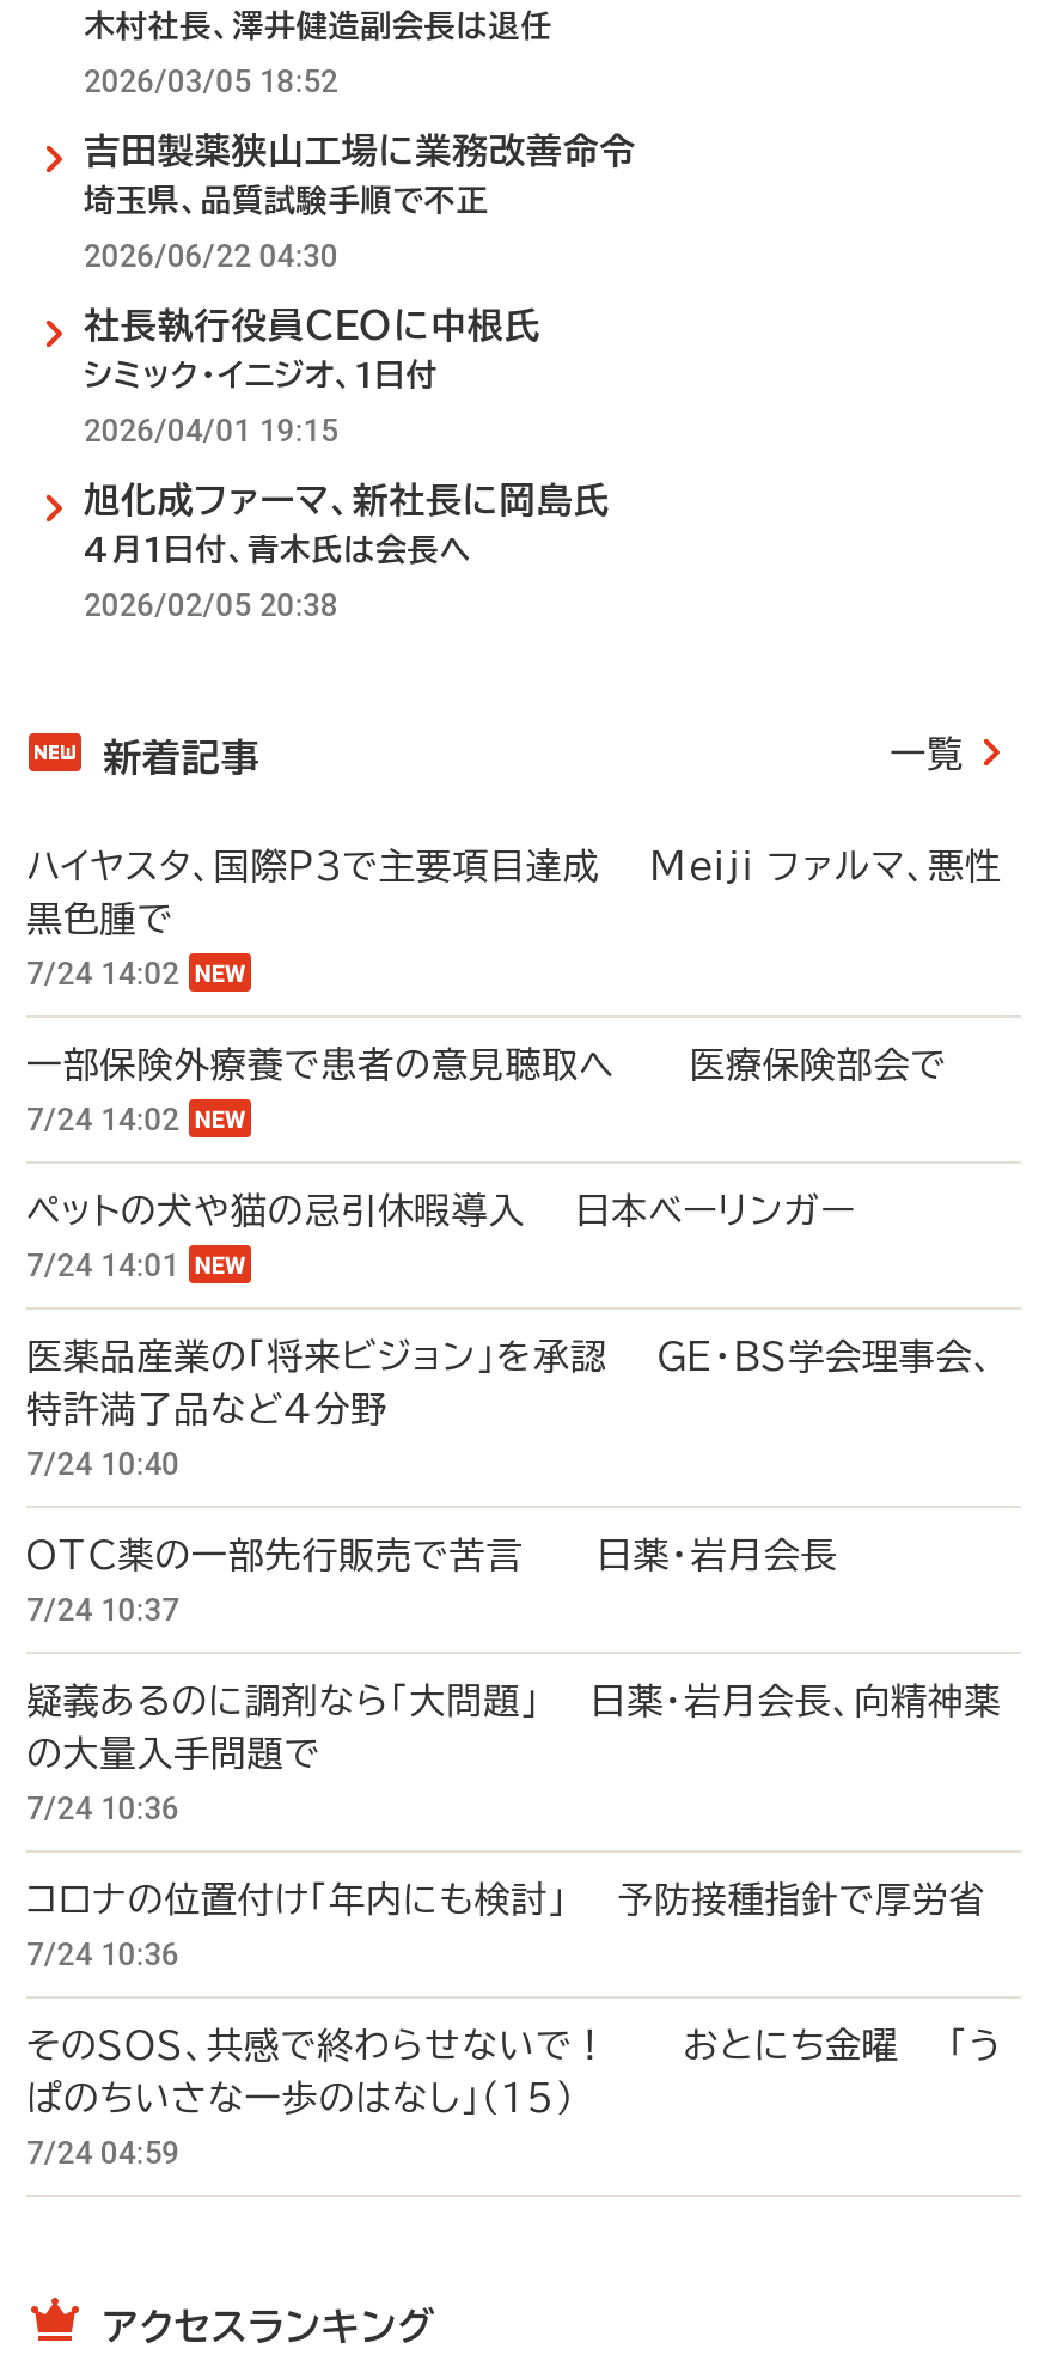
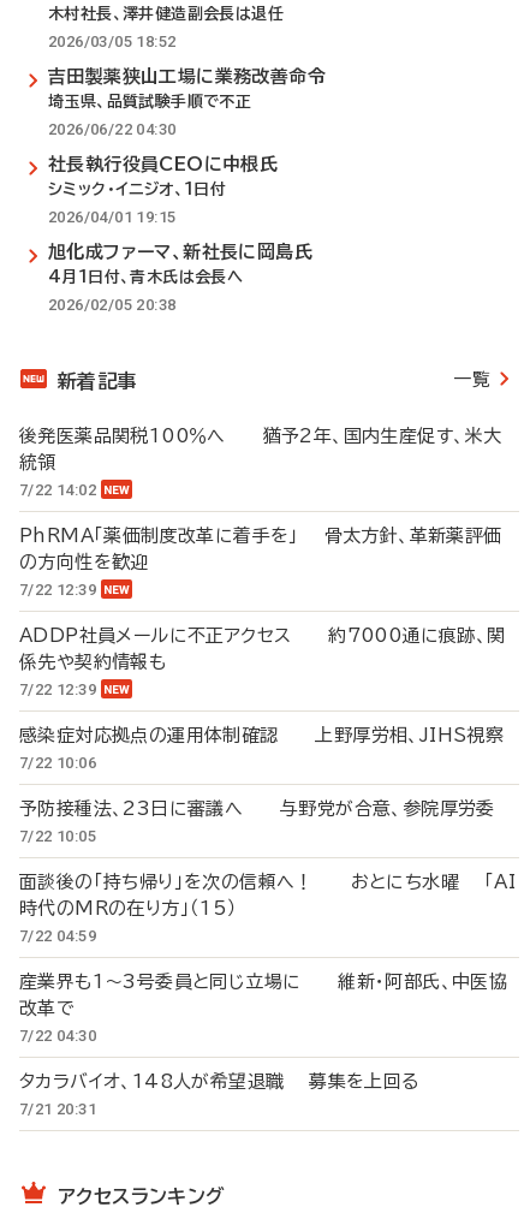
- ハイヤスタ、国際P3で主要項目達成 Meiji ファルマ、悪性
- 黒色腫で
- 7/24 14:02
- 一部保険外療養で患者の意見聴取へ 医療保険部会で
- 7/24 14:02
- ペットの犬や猫の忌引休暇導入 日本ベーリンガー
- 7/24 14:01
- 医薬品産業の「将来ビジョン」を承認 GE・BS学会理事会、
- 特許満了品など4分野
- 7/24 10:40
- OTC薬の一部先行販売で苦言 日薬・岩月会長
- 7/24 10:37
- 疑義あるのに調剤なら「大問題」 日薬・岩月会長、向精神薬
- の大量入手問題で
- 7/24 10:36
- コロナの位置付け「年内にも検討」 予防接種指針で厚労省
- 7/24 10:36
- そのSOS、共感で終わらせないで！ おとにち金曜 「う
- ぱのちいさな一歩のはなし」（15）
- 7/24 04:59
+ 後発医薬品関税100％へ 猶予2年、国内生産促す、米大
+ 統領
+ 7/22 14:02
+ PhRMA「薬価制度改革に着手を」 骨太方針、革新薬評価
+ の方向性を歓迎
+ 7/22 12:39
+ ADDP社員メールに不正アクセス 約7000通に痕跡、関
+ 係先や契約情報も
+ 7/22 12:39
+ 感染症対応拠点の運用体制確認 上野厚労相、JIHS視察
+ 7/22 10:06
+ 予防接種法、23日に審議へ 与野党が合意、参院厚労委
+ 7/22 10:05
+ 面談後の「持ち帰り」を次の信頼へ！ おとにち水曜 「AI
+ 時代のMRの在り方」（15）
+ 7/22 04:59
+ 産業界も1～3号委員と同じ立場に 維新・阿部氏、中医協
+ 改革で
+ 7/22 04:30
+ タカラバイオ、148人が希望退職 募集を上回る
+ 7/21 20:31
